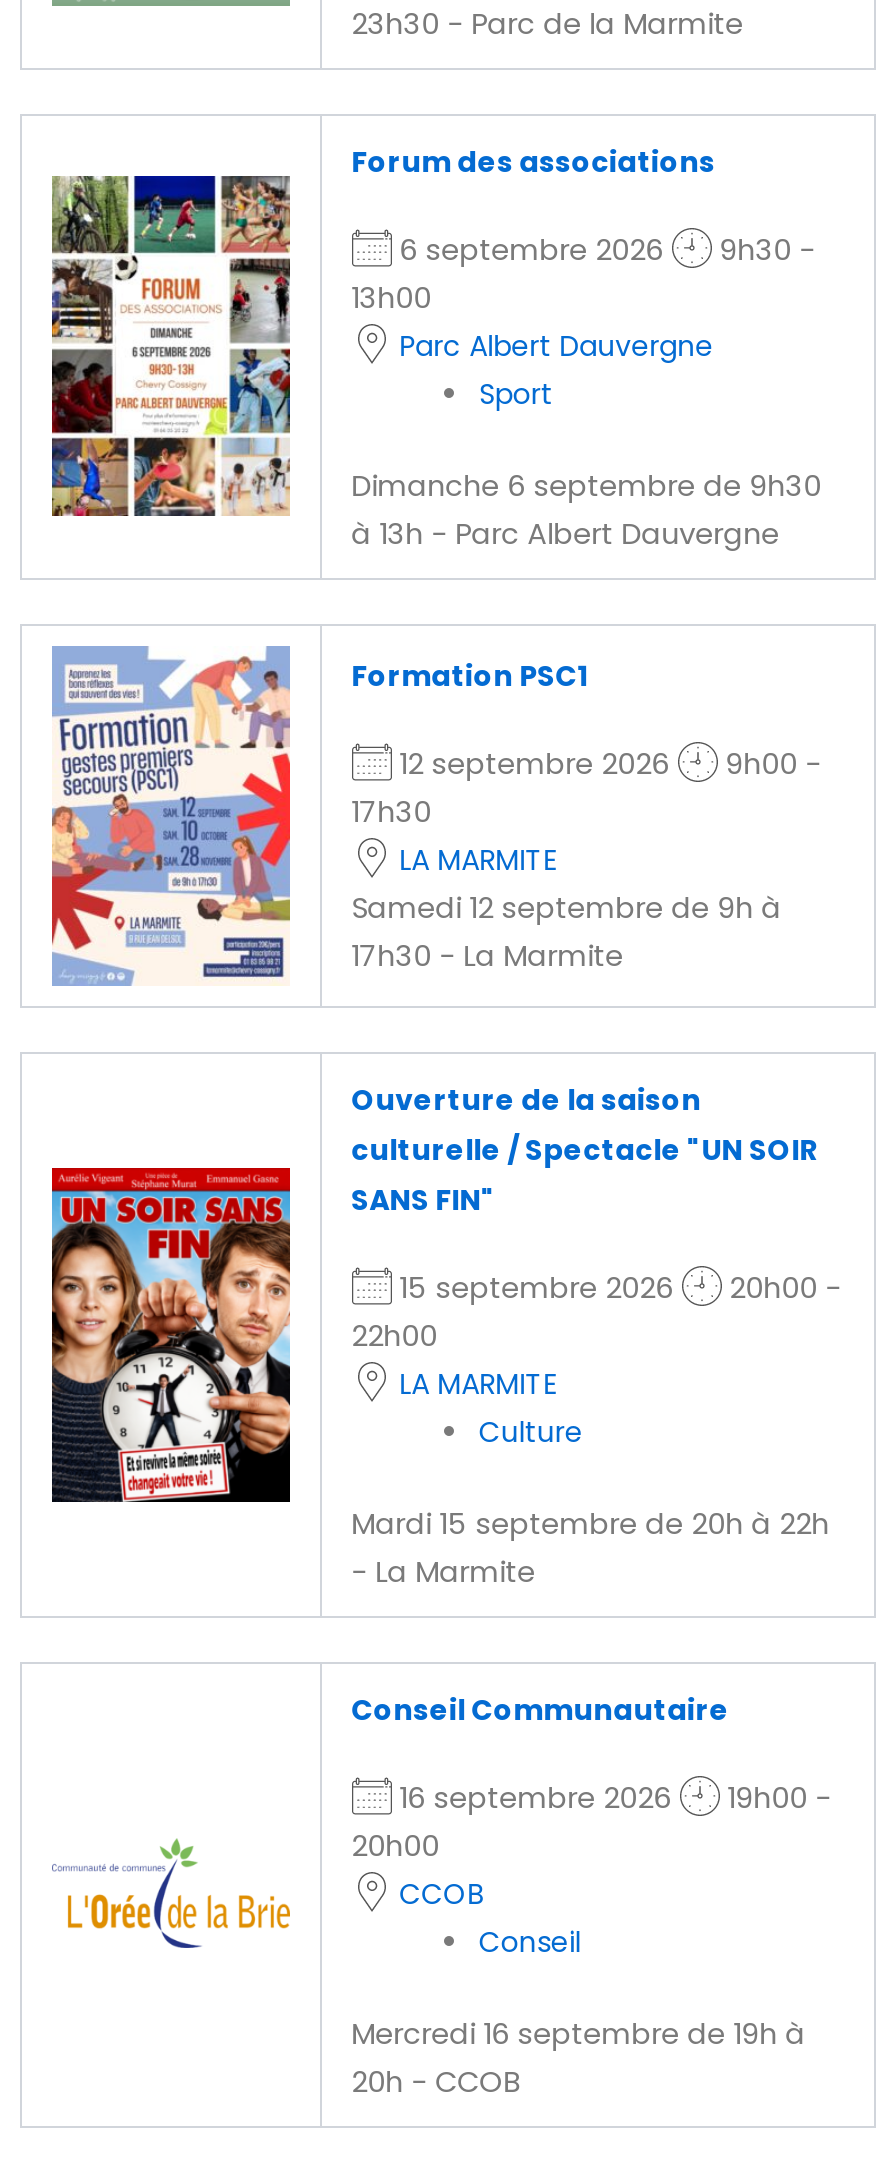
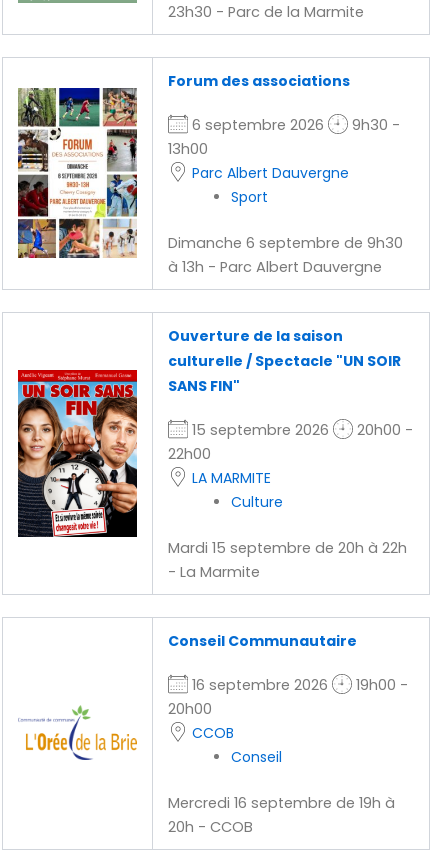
- [image]
- Formation PSC1
- 12 septembre 2026
- 9h00 -
- 17h30
- LA MARMITE
- Samedi 12 septembre de 9h à
- 17h30 - La Marmite
